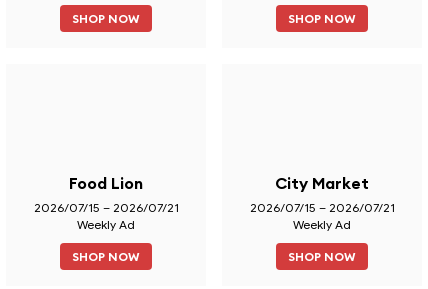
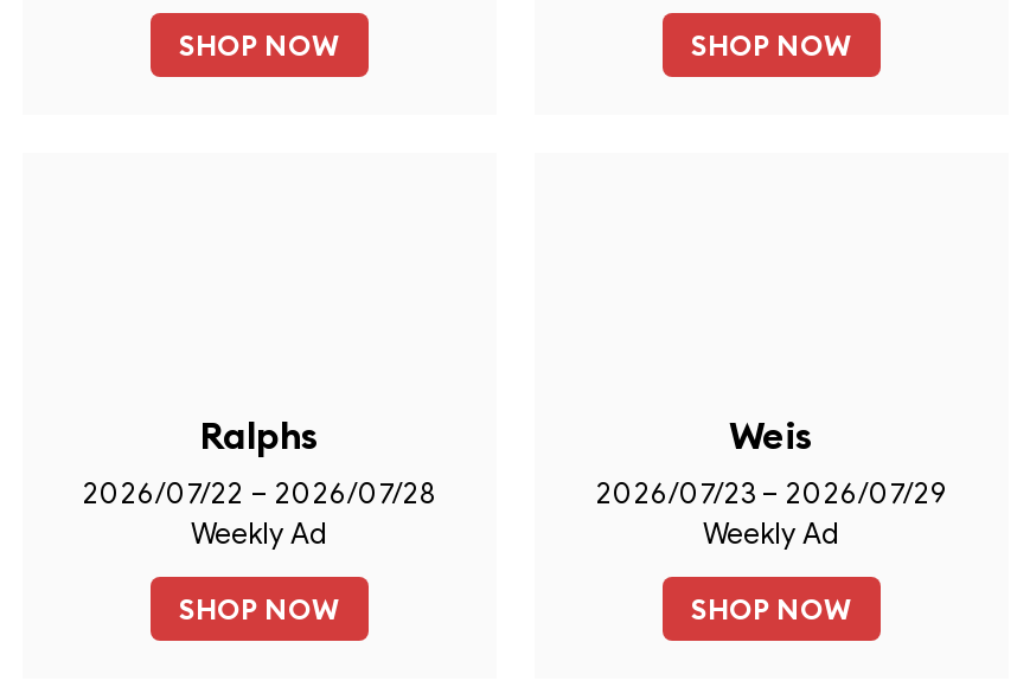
- Food Lion
- 2026/07/15 – 2026/07/21
+ Ralphs
+ 2026/07/22 – 2026/07/28

- City Market
- 2026/07/15 – 2026/07/21
+ Weis
+ 2026/07/23 – 2026/07/29
